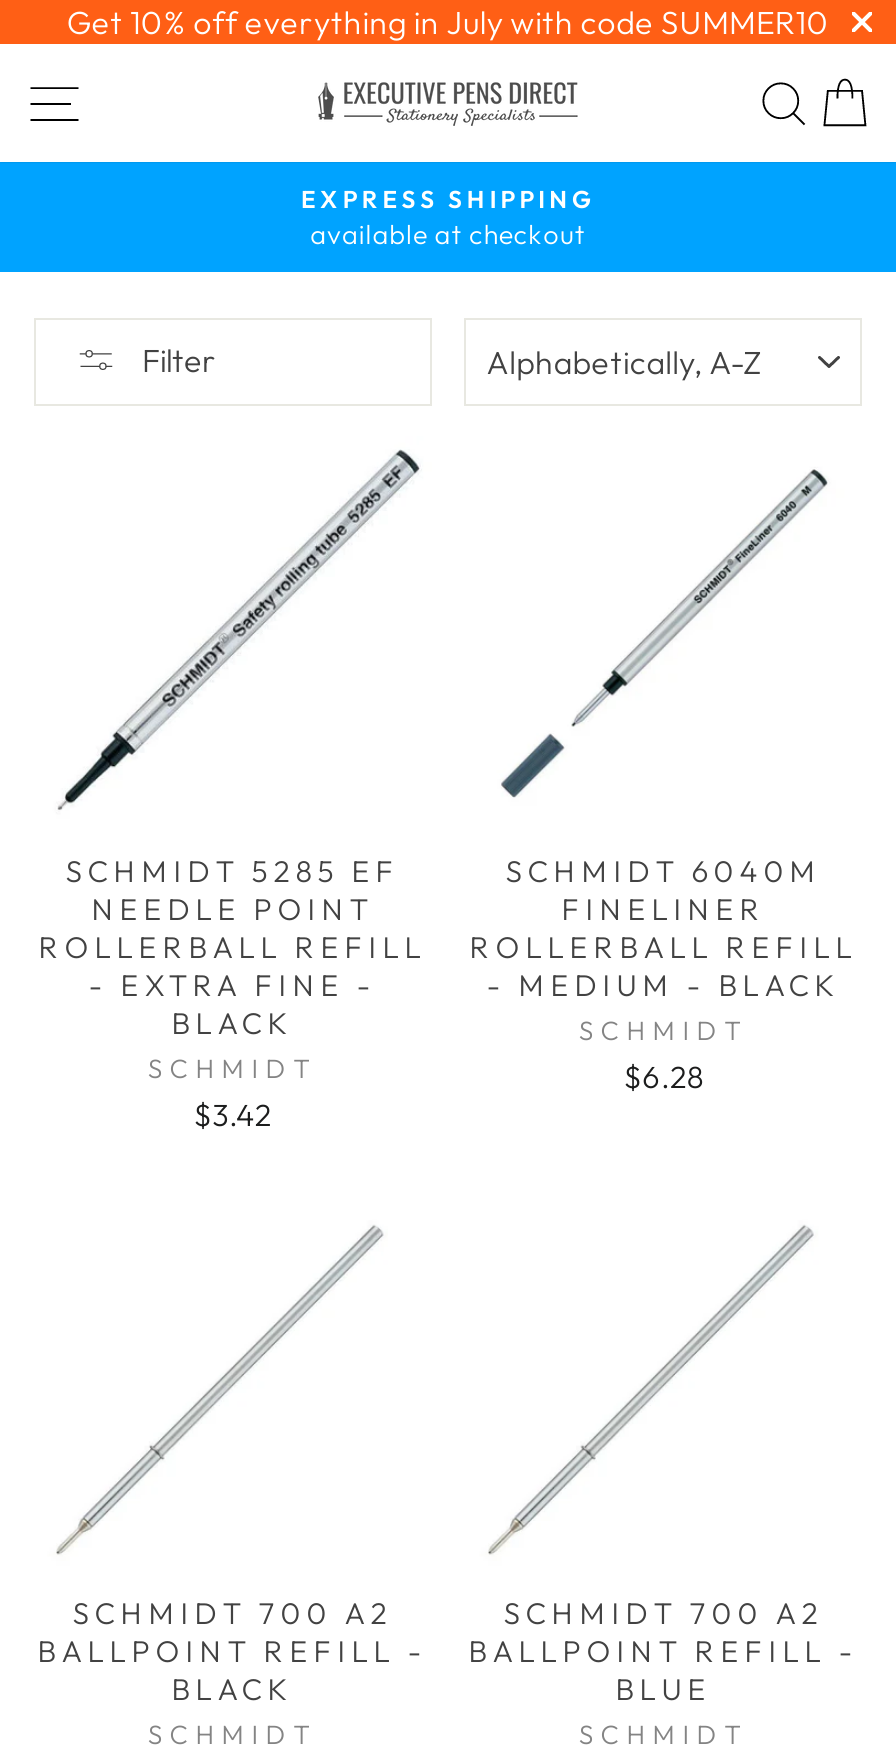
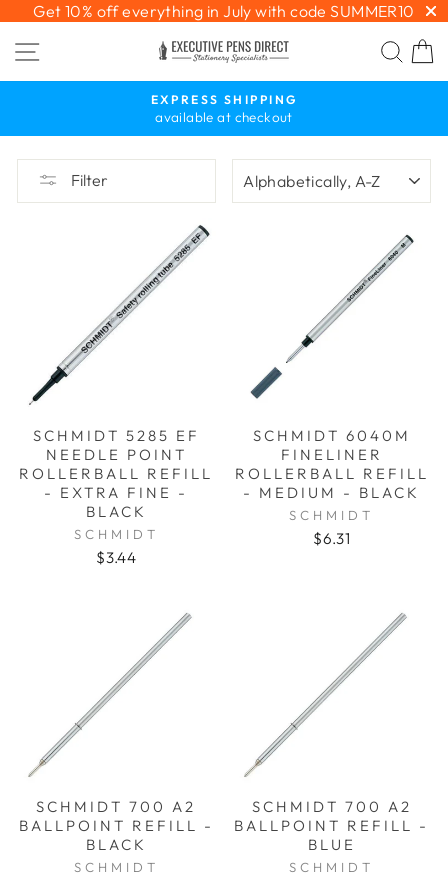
- $6.28
+ $6.31

- $3.42
+ $3.44
